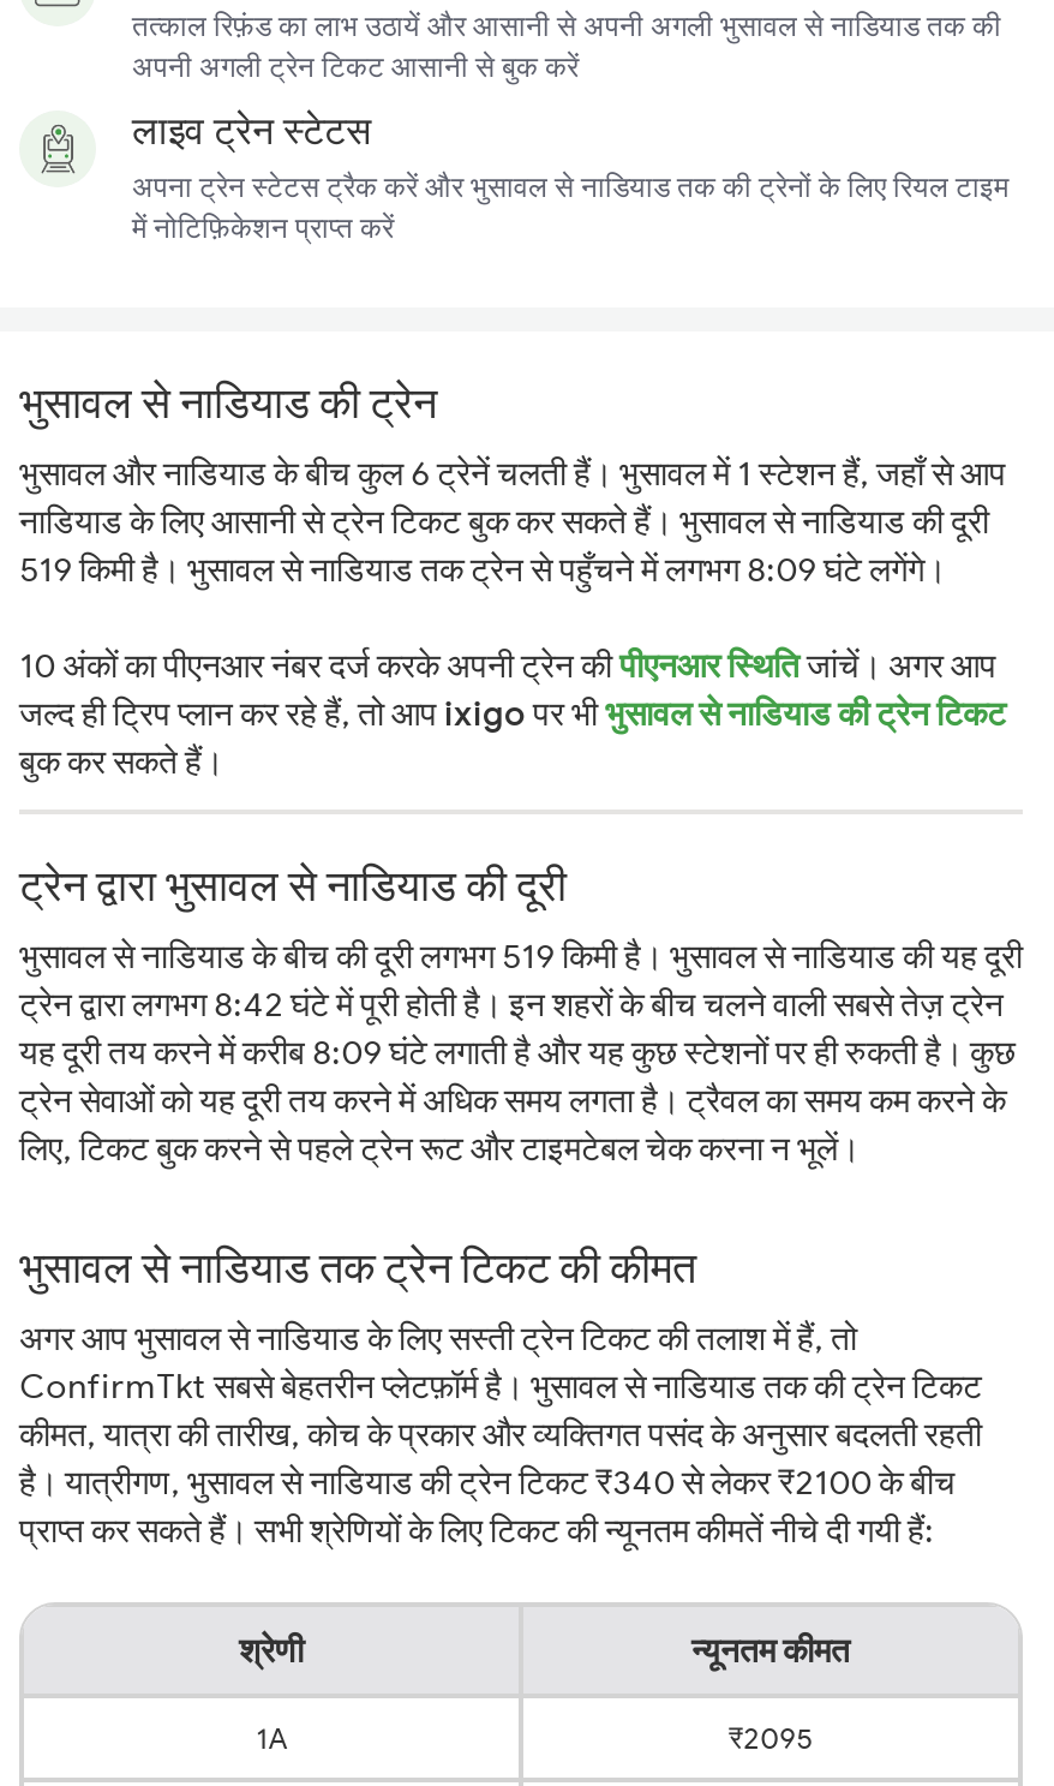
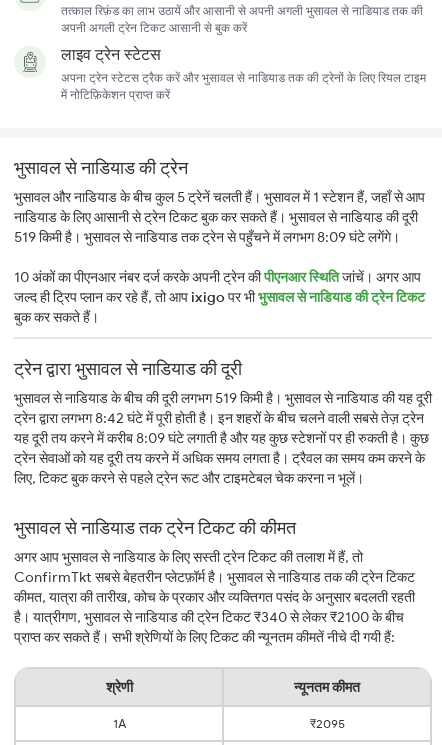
- भुसावल और नाडियाड के बीच कुल 6 ट्रेनें चलती हैं। भुसावल में 1 स्टेशन हैं, जहाँ से आप
+ भुसावल और नाडियाड के बीच कुल 5 ट्रेनें चलती हैं। भुसावल में 1 स्टेशन हैं, जहाँ से आप
